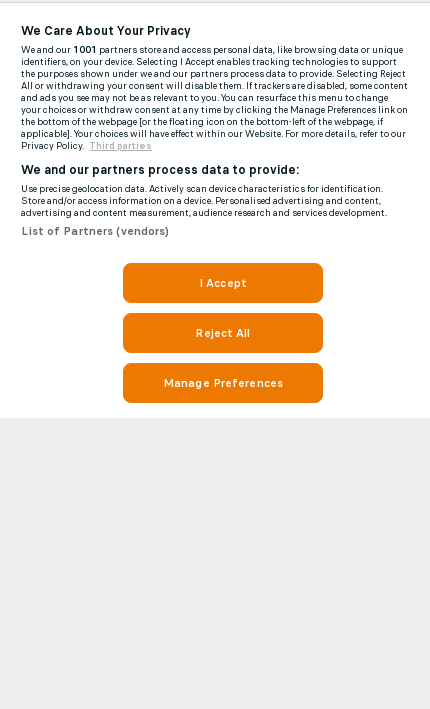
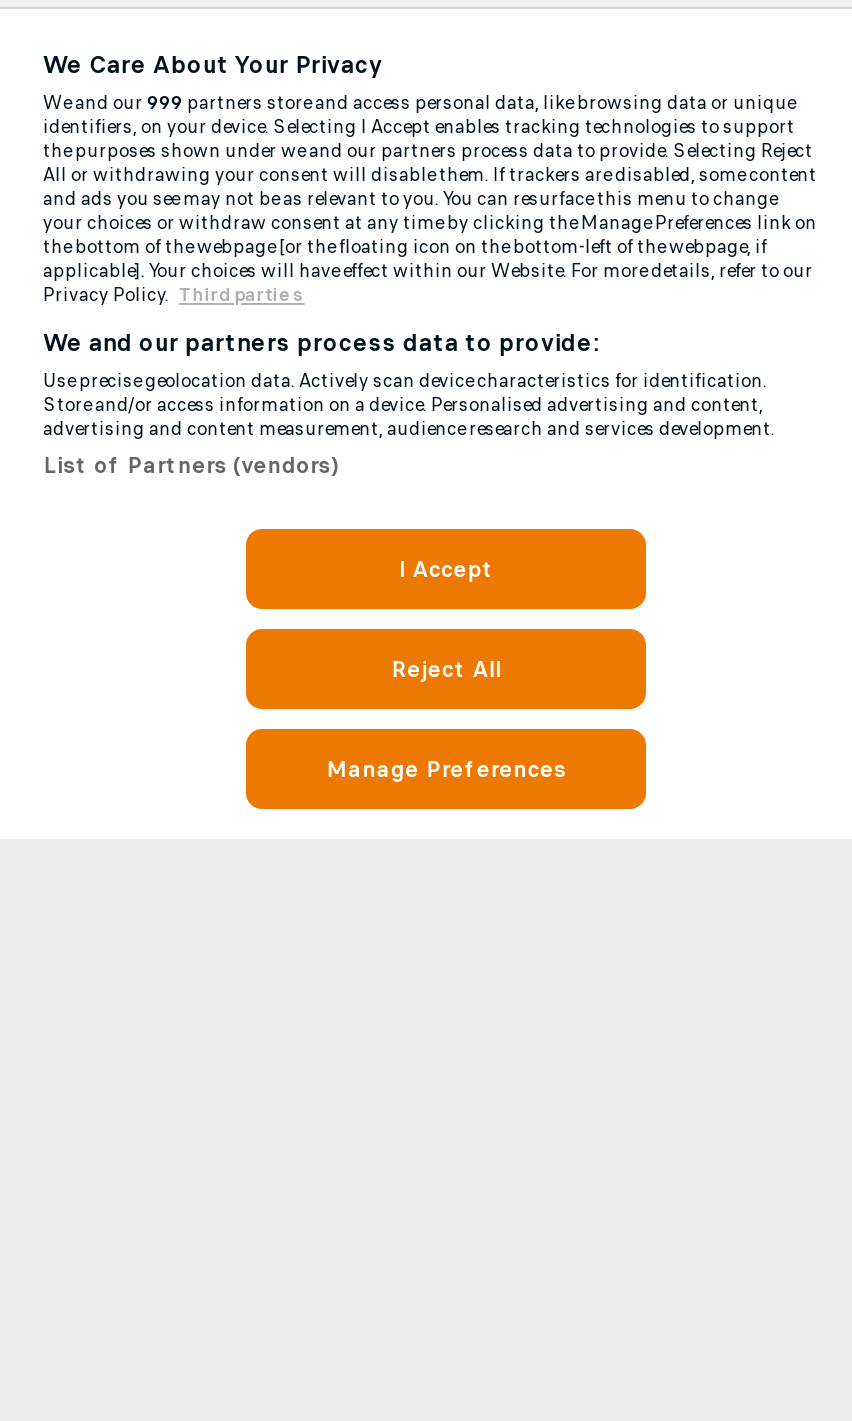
- We and our 1001 partners store and access personal data, like browsing data or unique
+ We and our 999 partners store and access personal data, like browsing data or unique
